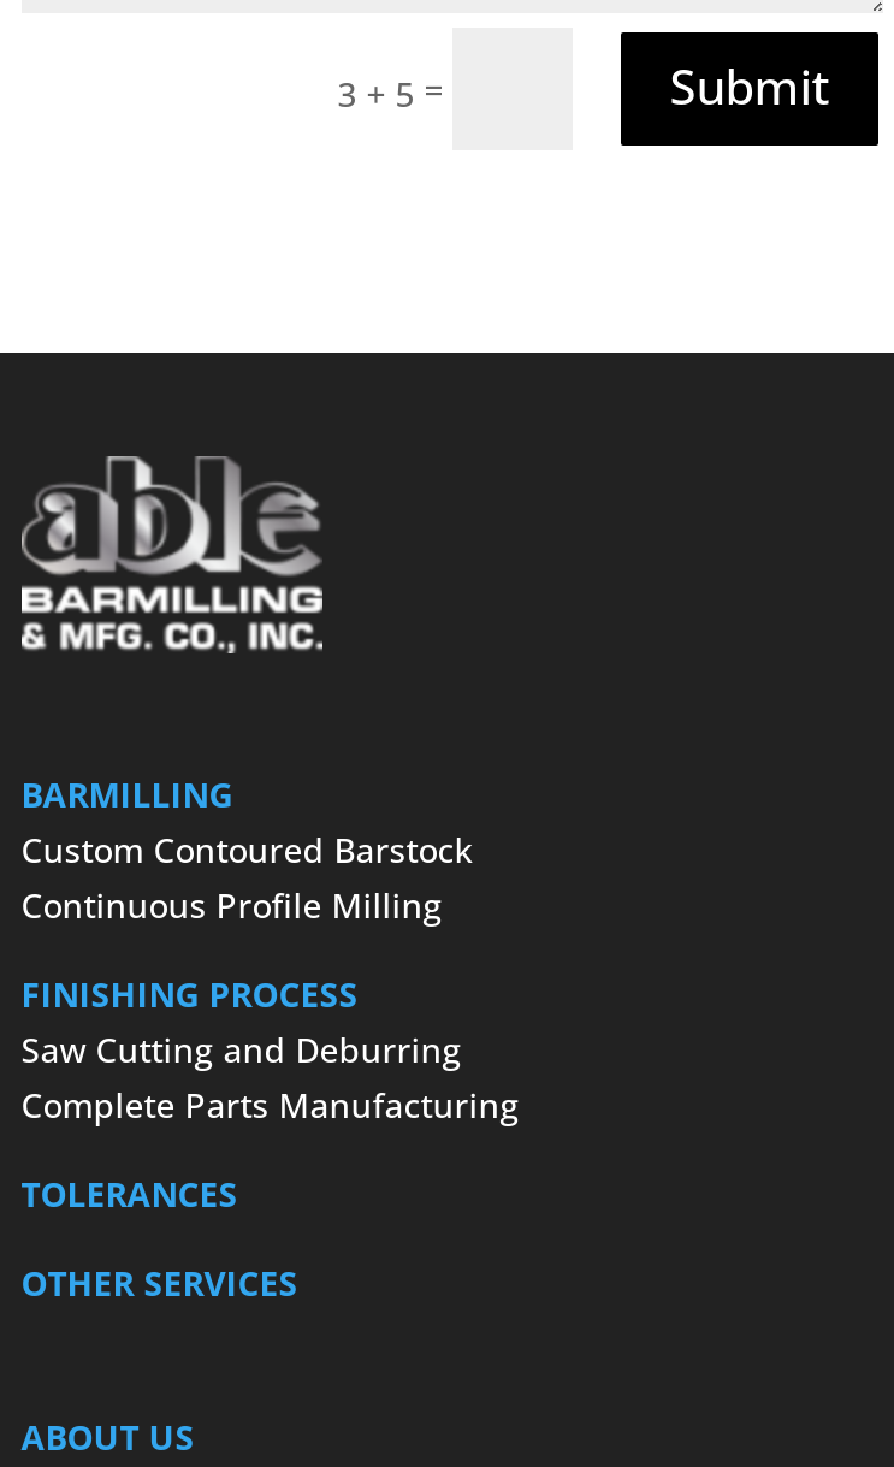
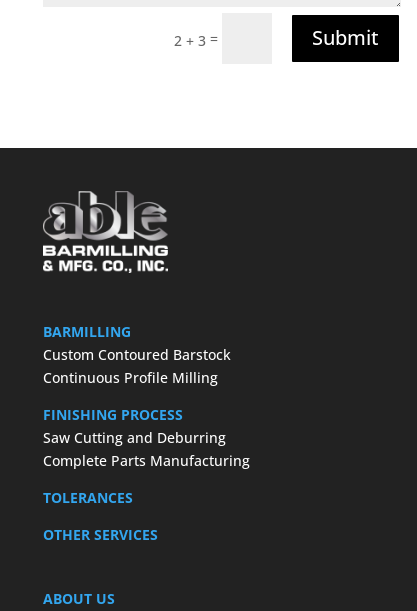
- 3 + 5 =
+ 2 + 3 =
